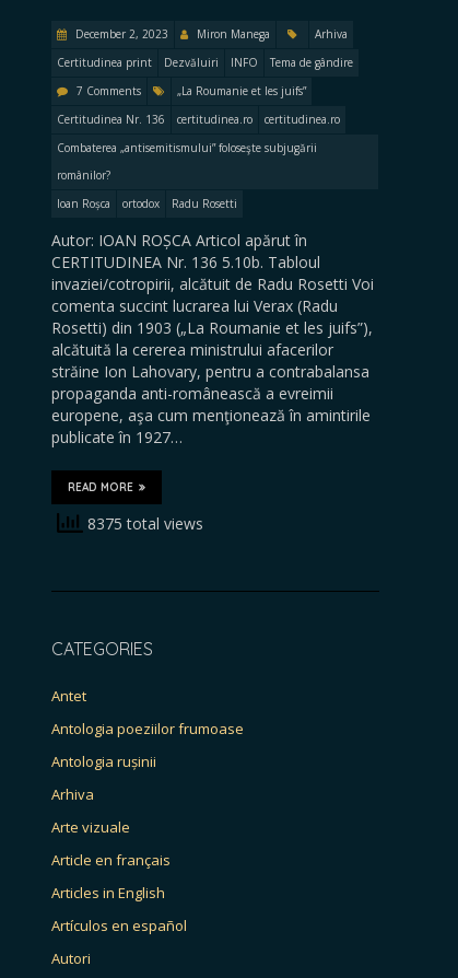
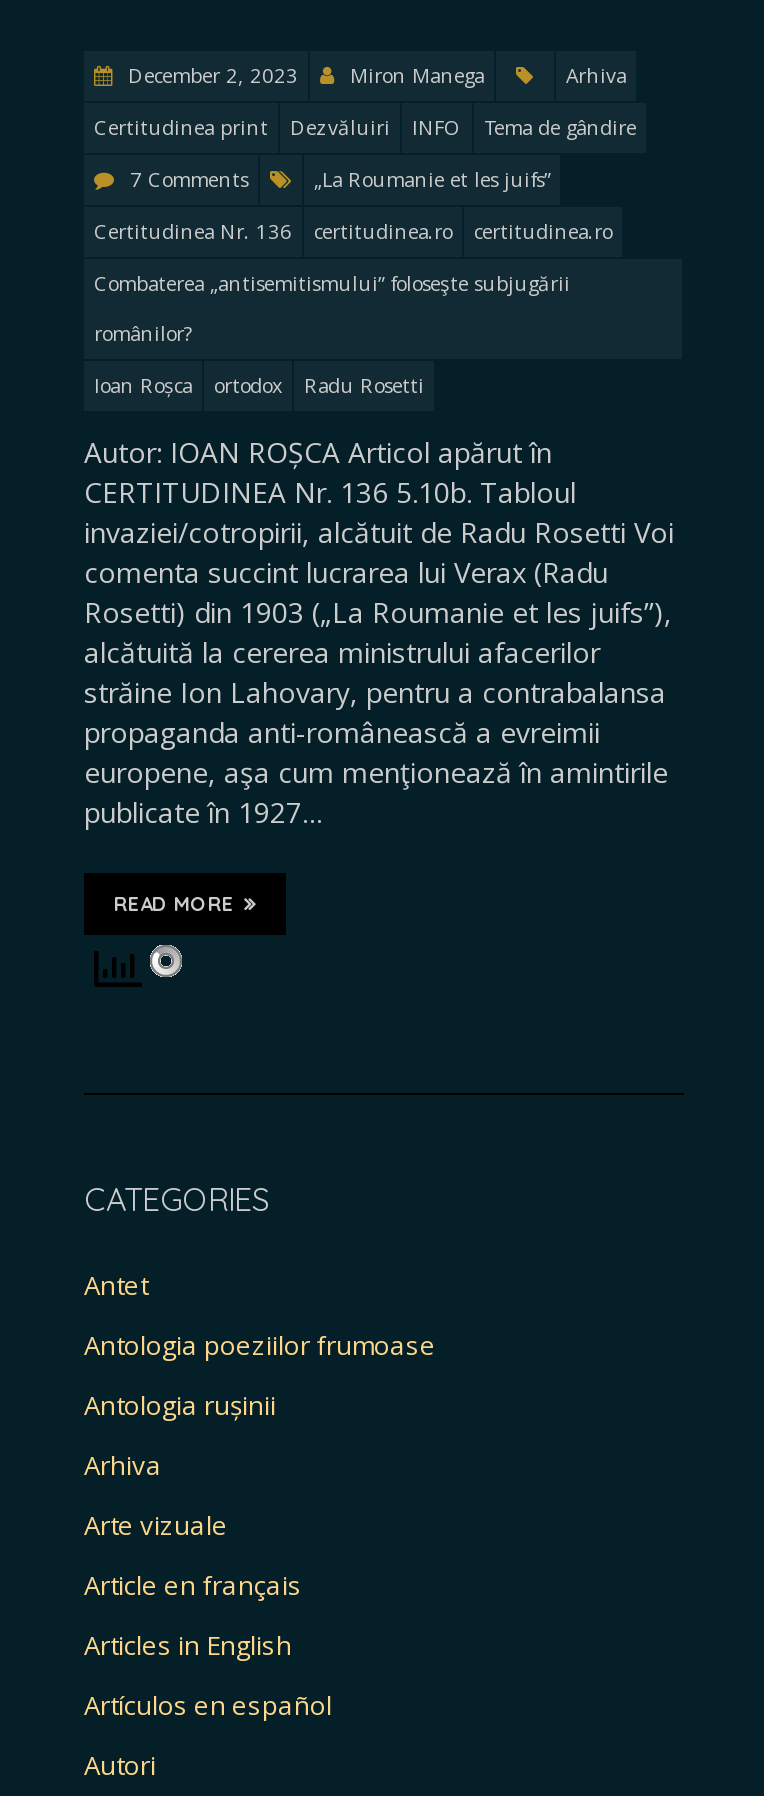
- 8375 total views
